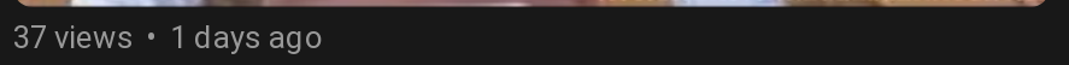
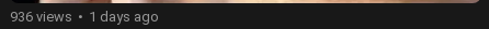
- 37 views 1 days ago
+ 936 views 1 days ago
